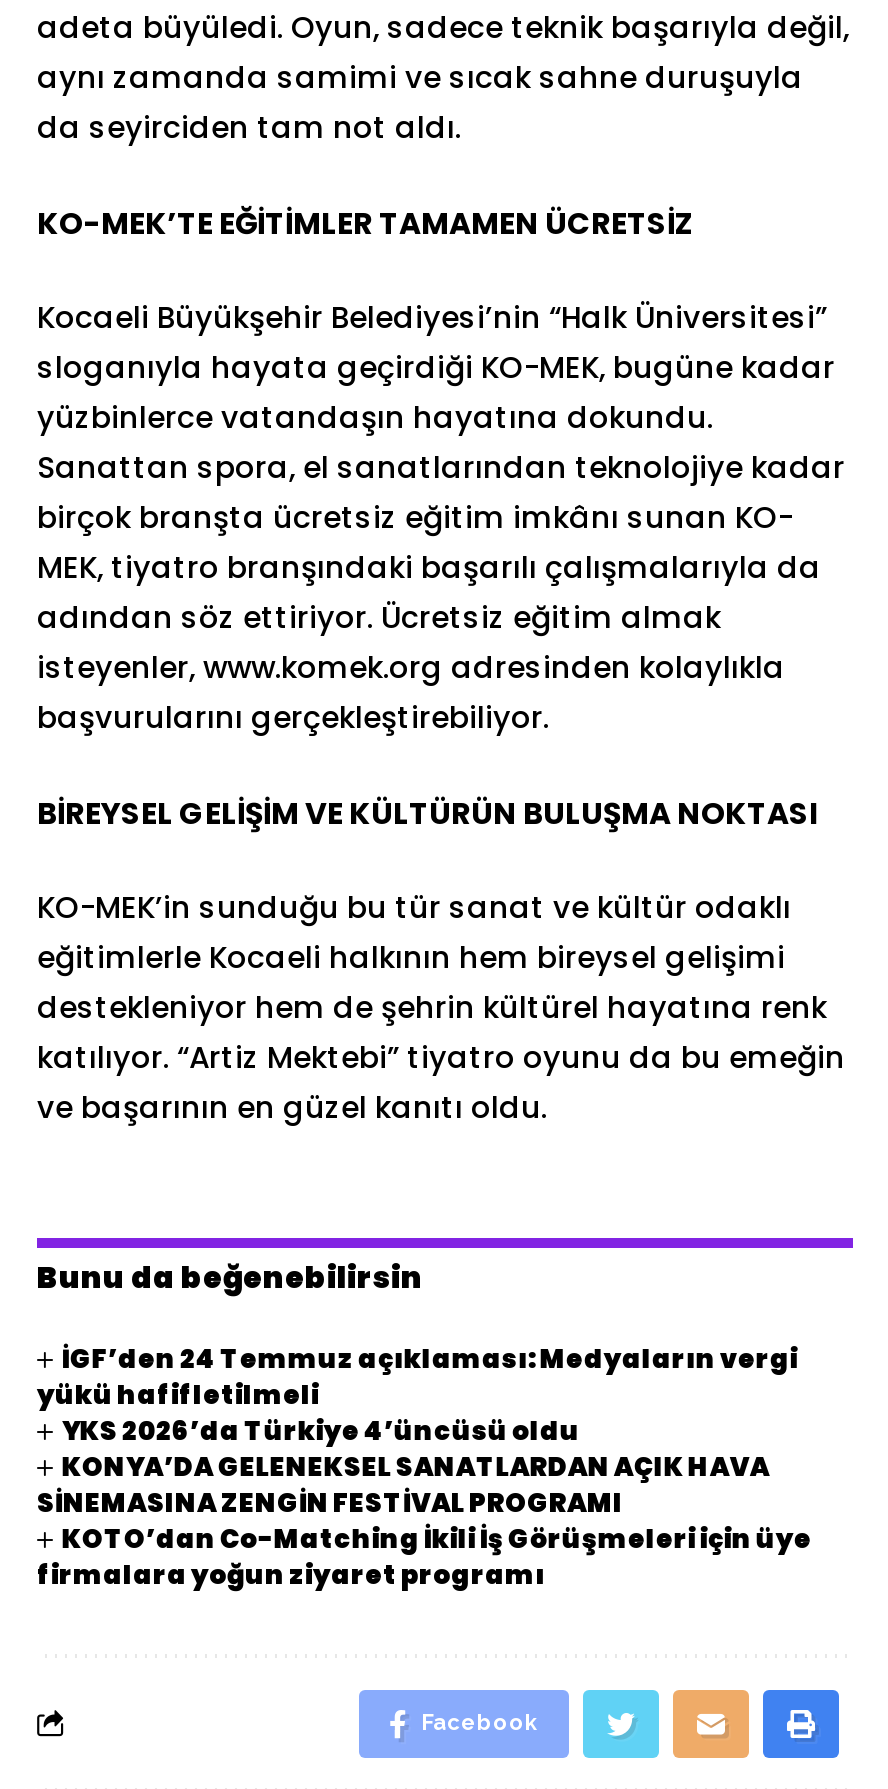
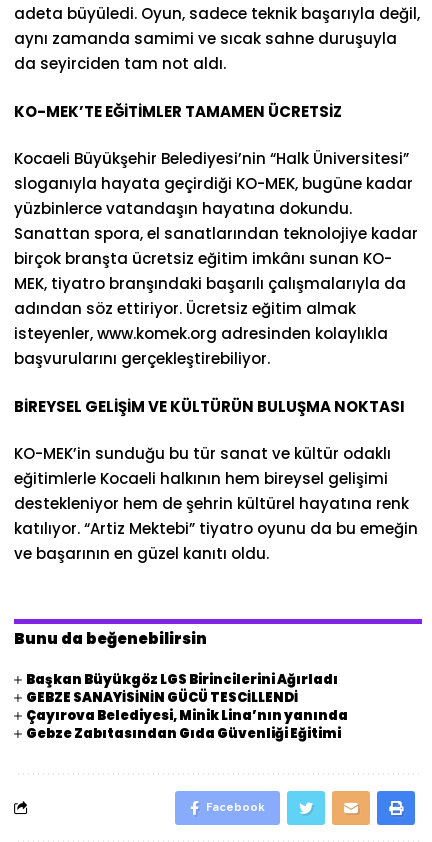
- İGF’den 24 Temmuz açıklaması: Medyaların vergi
- yükü hafifletilmeli
- YKS 2026’da Türkiye 4’üncüsü oldu
- KONYA’DA GELENEKSEL SANATLARDAN AÇIK HAVA
- SİNEMASINA ZENGİN FESTİVAL PROGRAMI
- KOTO’dan Co-Matching İkili İş Görüşmeleri için üye
- firmalara yoğun ziyaret programı
+ Başkan Büyükgöz LGS Birincilerini Ağırladı
+ GEBZE SANAYİSİNİN GÜCÜ TESCİLLENDİ
+ Çayırova Belediyesi, Minik Lina’nın yanında
+ Gebze Zabıtasından Gıda Güvenliği Eğitimi
